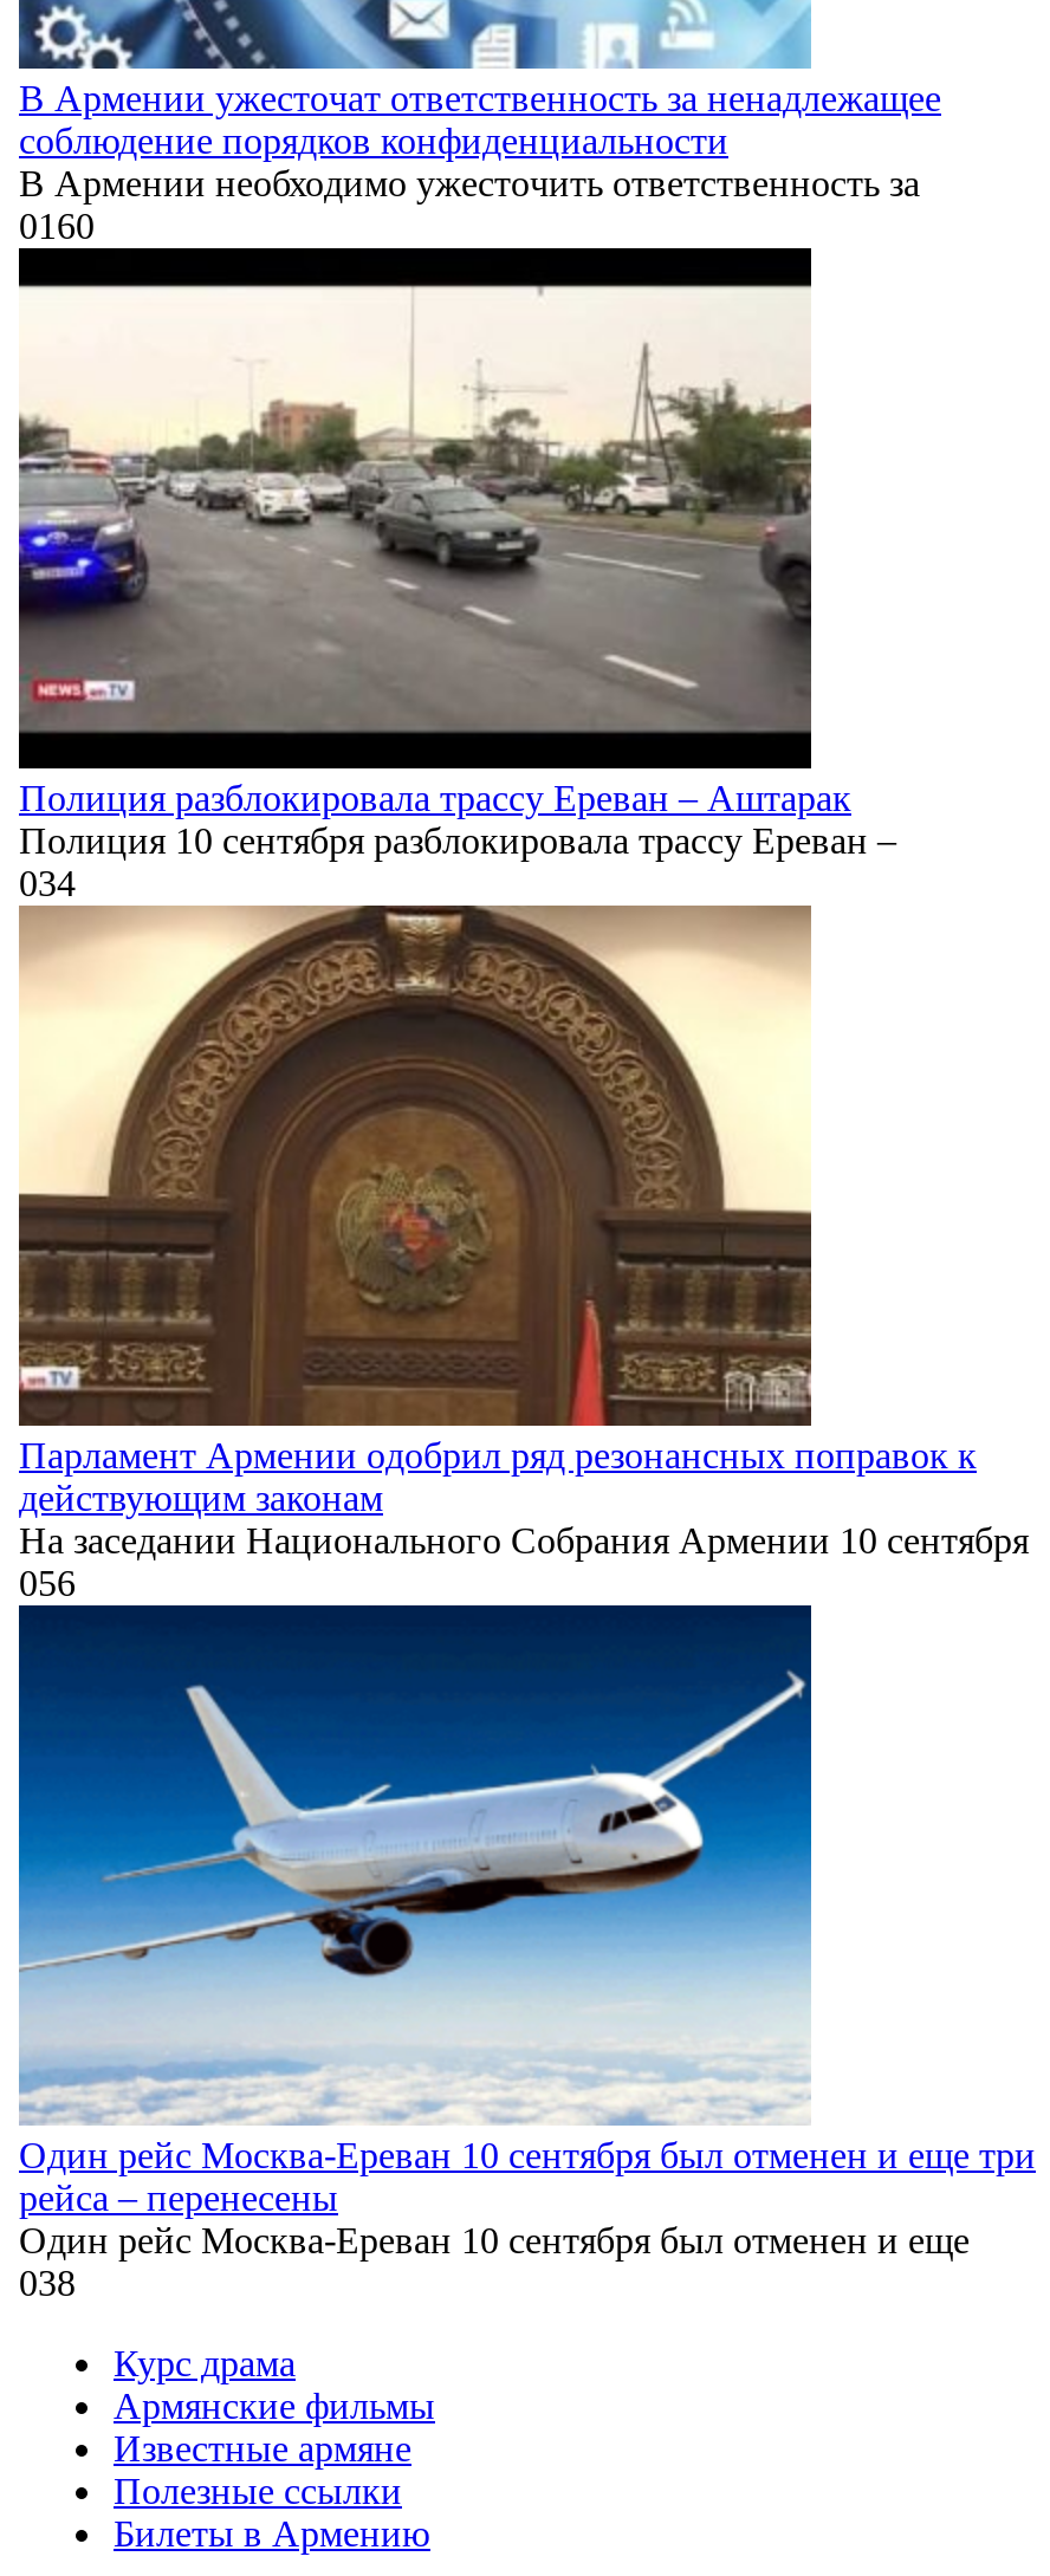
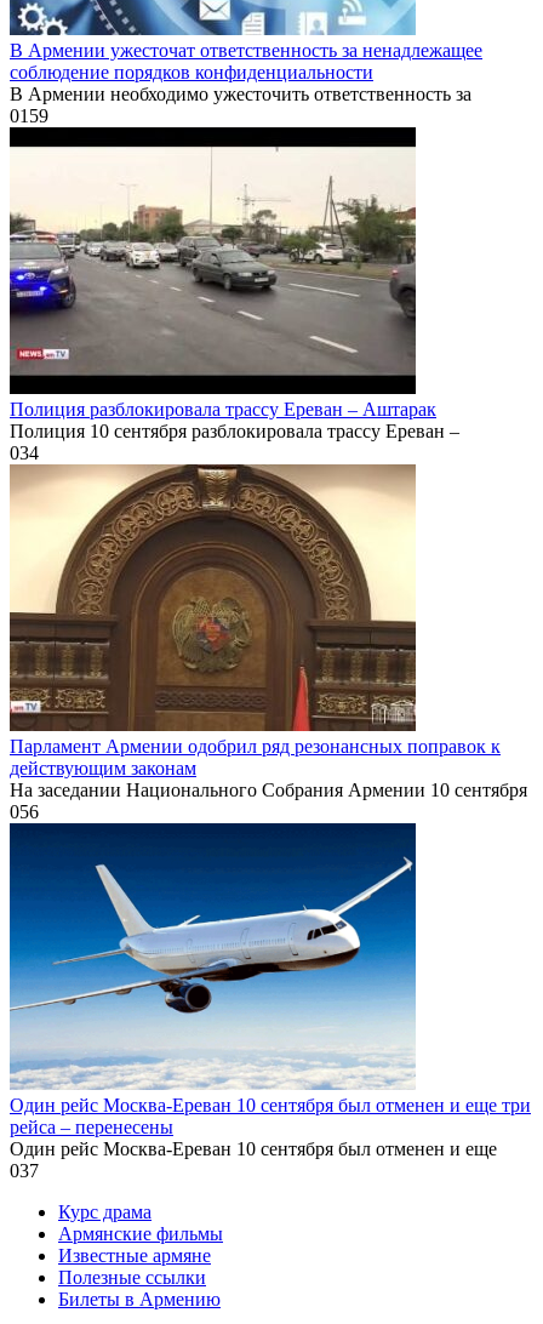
- 0160
+ 0159

- 038
+ 037
